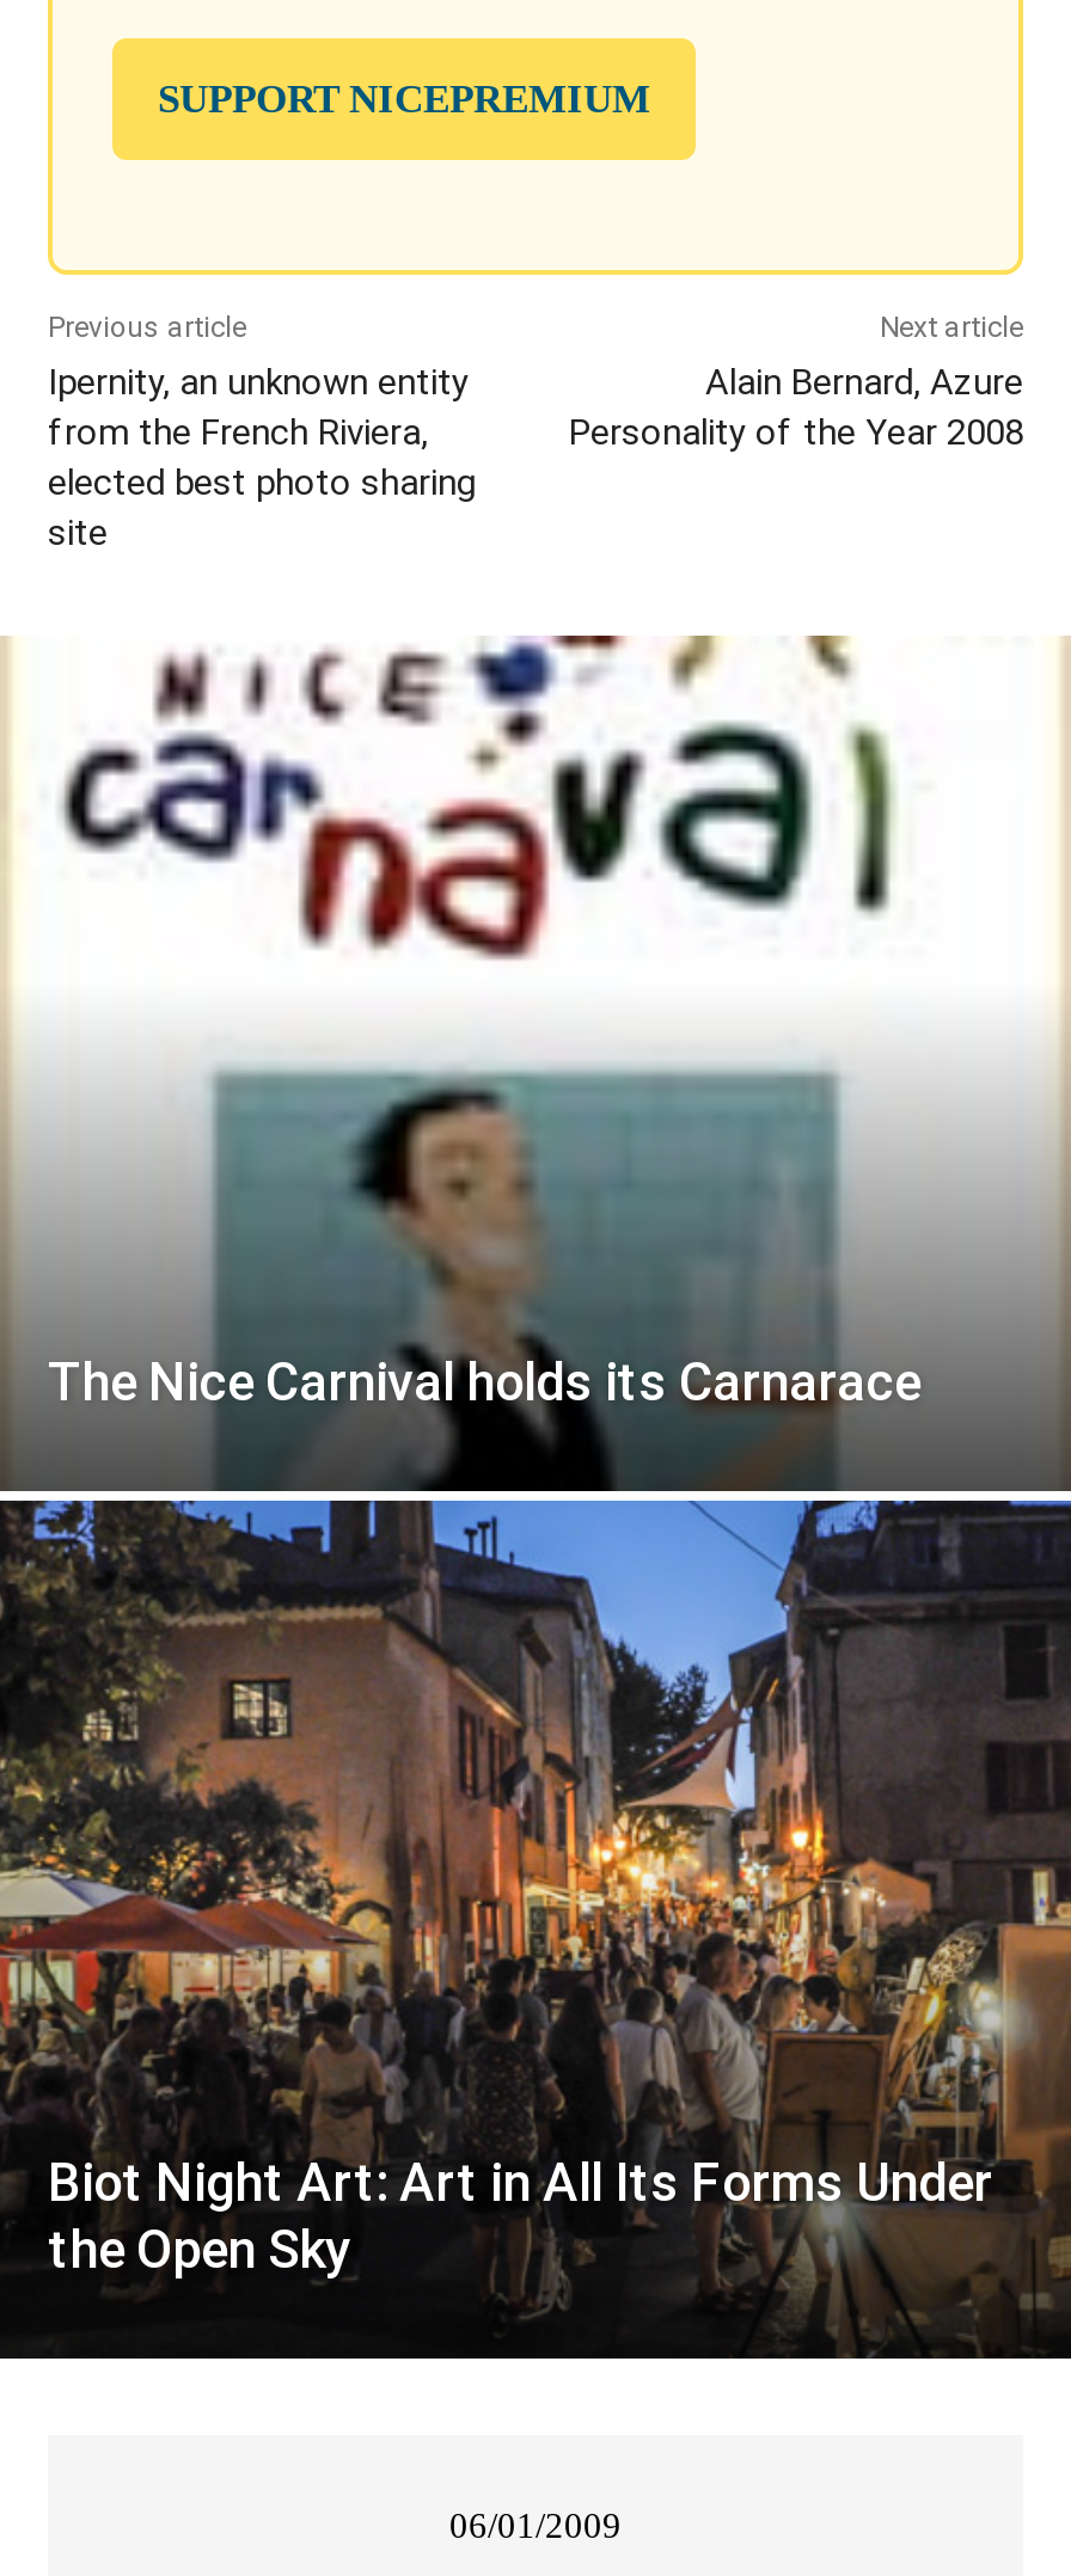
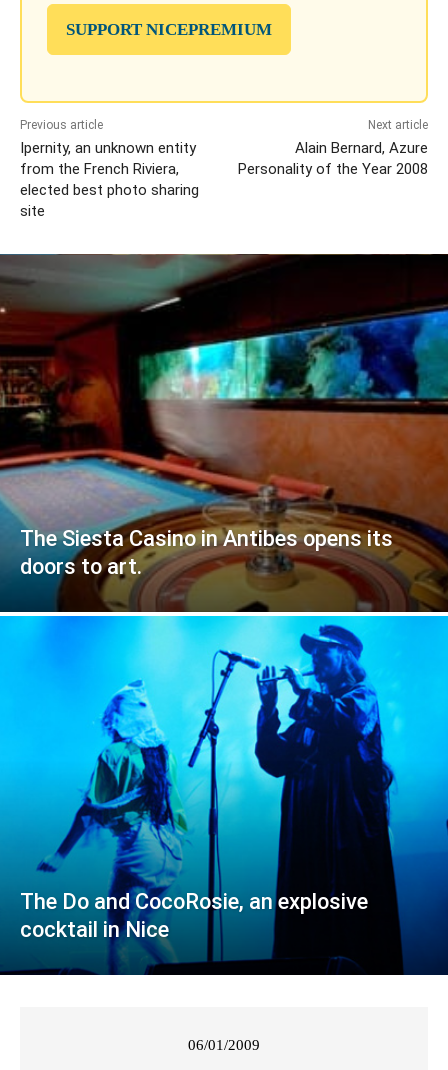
- [image]
- The Nice Carnival holds its Carnarace
+ [image]
+ The Siesta Casino in Antibes opens its
+ doors to art.

- Biot Night Art: Art in All Its Forms Under
- the Open Sky
+ The Do and CocoRosie, an explosive
+ cocktail in Nice
